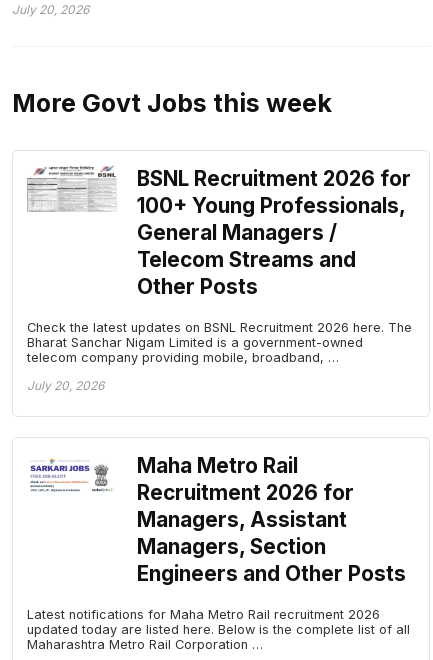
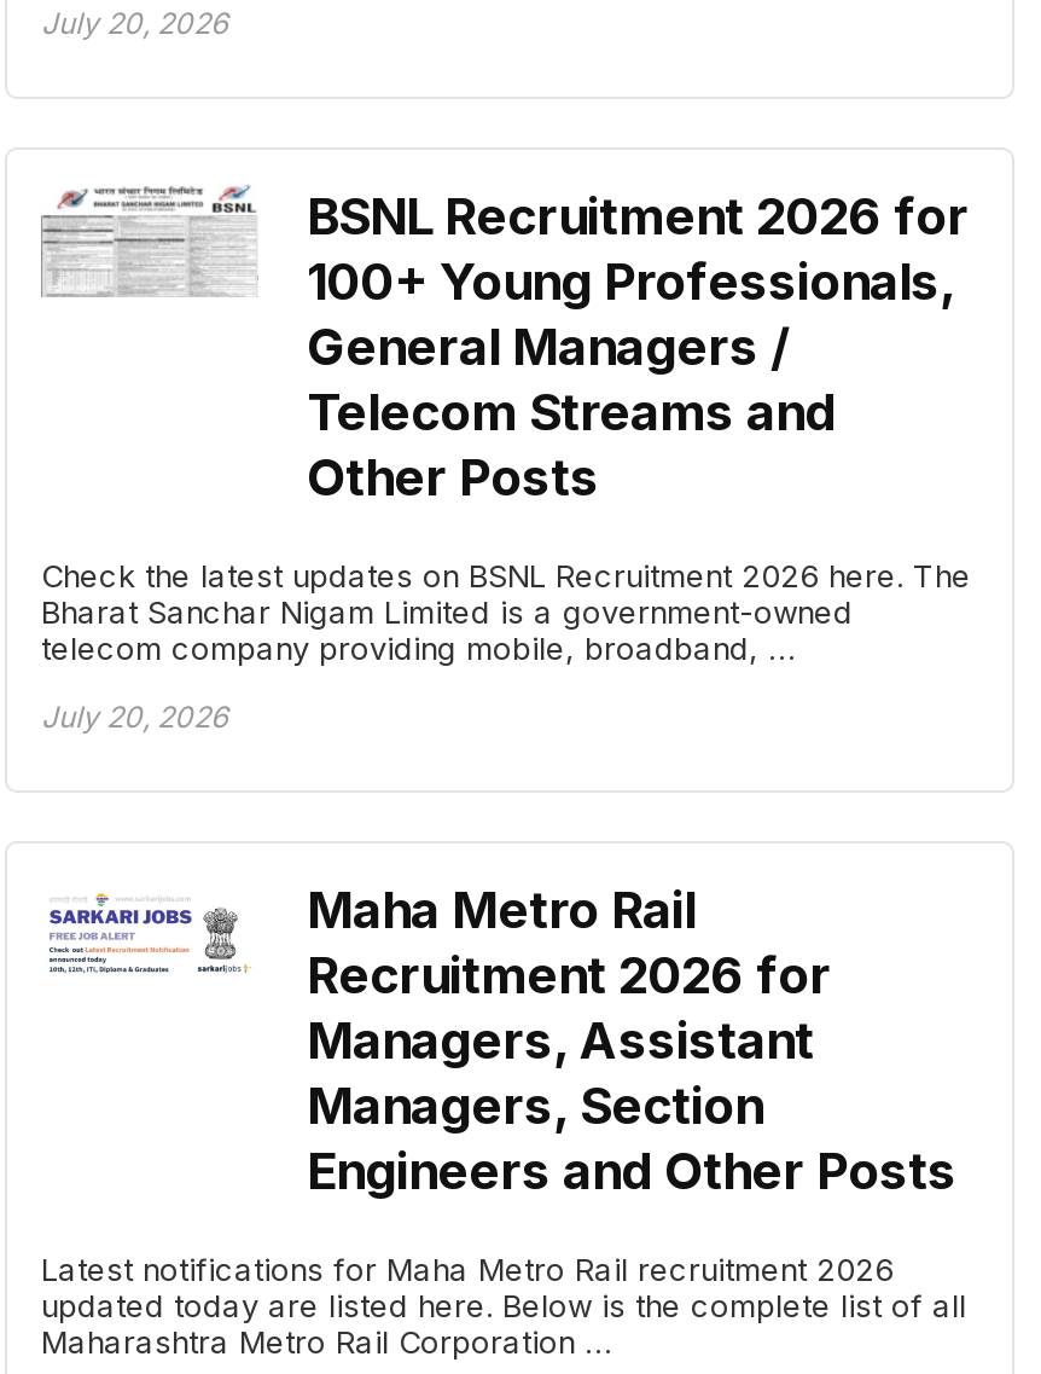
- More Govt Jobs this week
